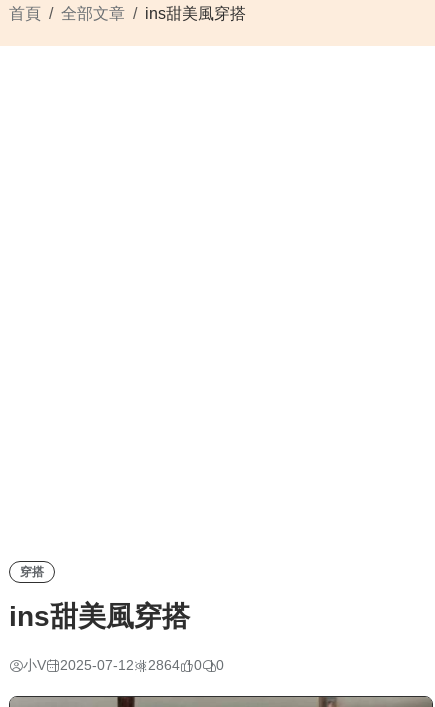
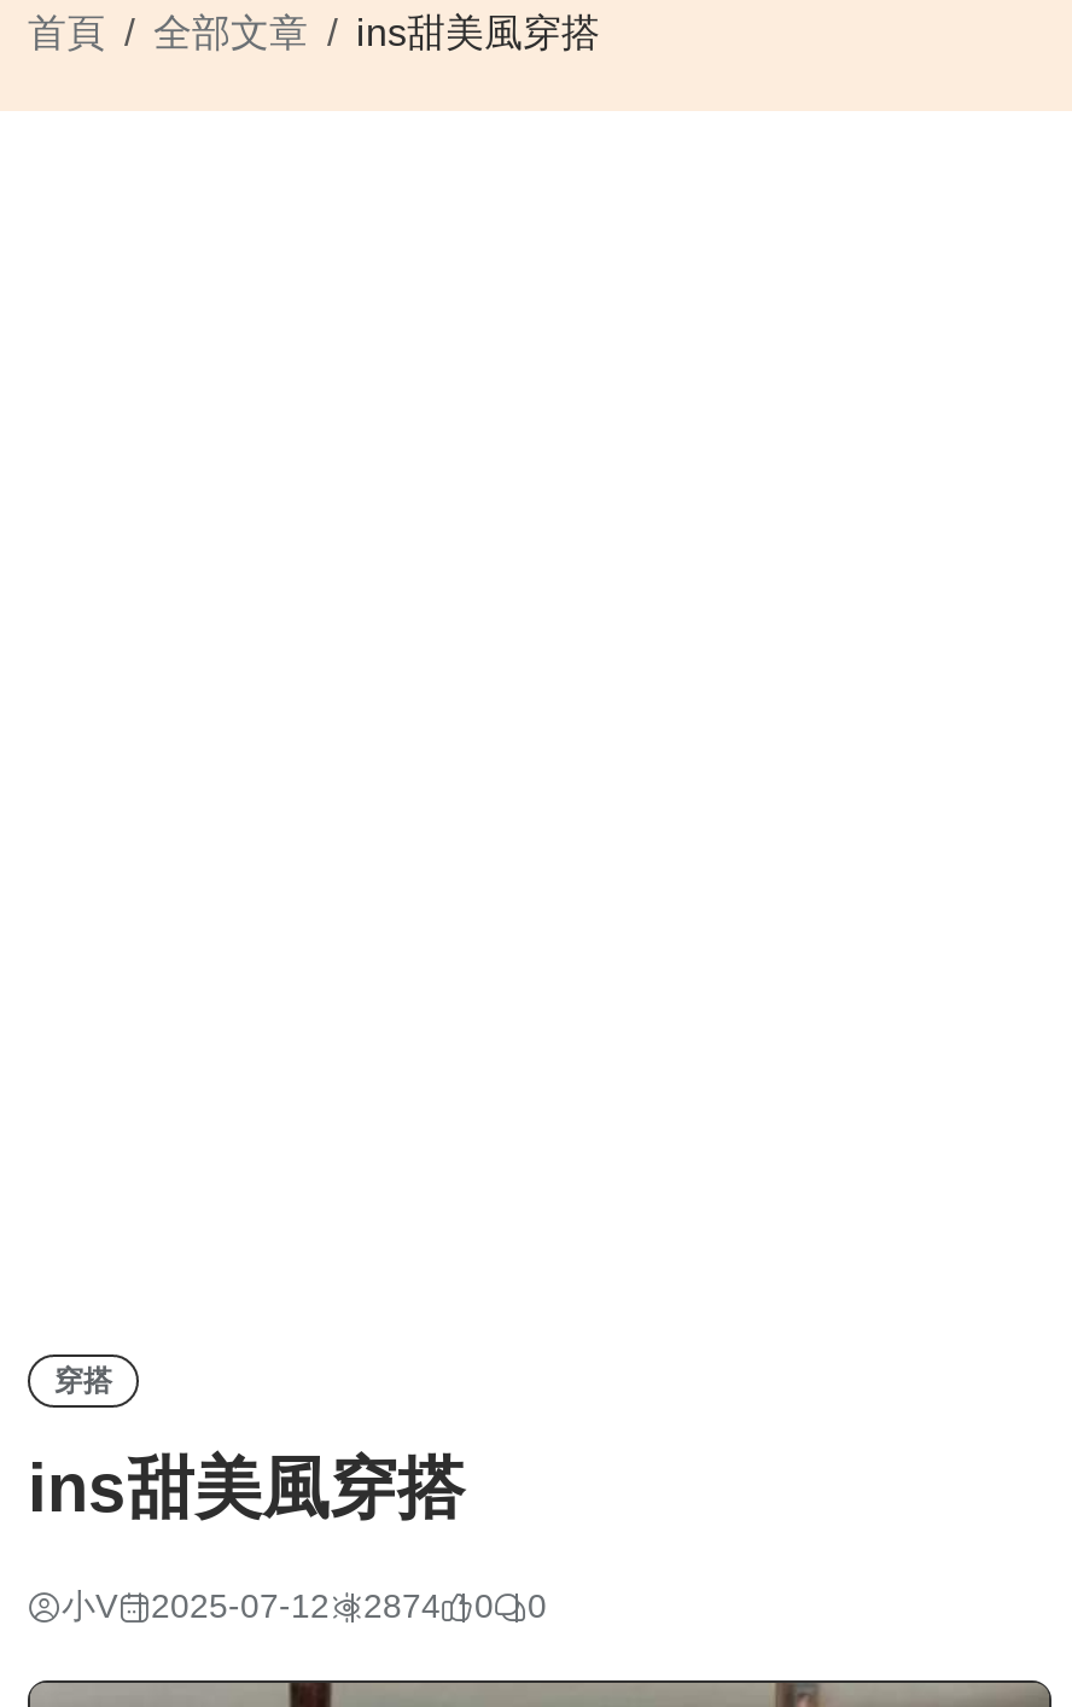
- 2864
+ 2874
